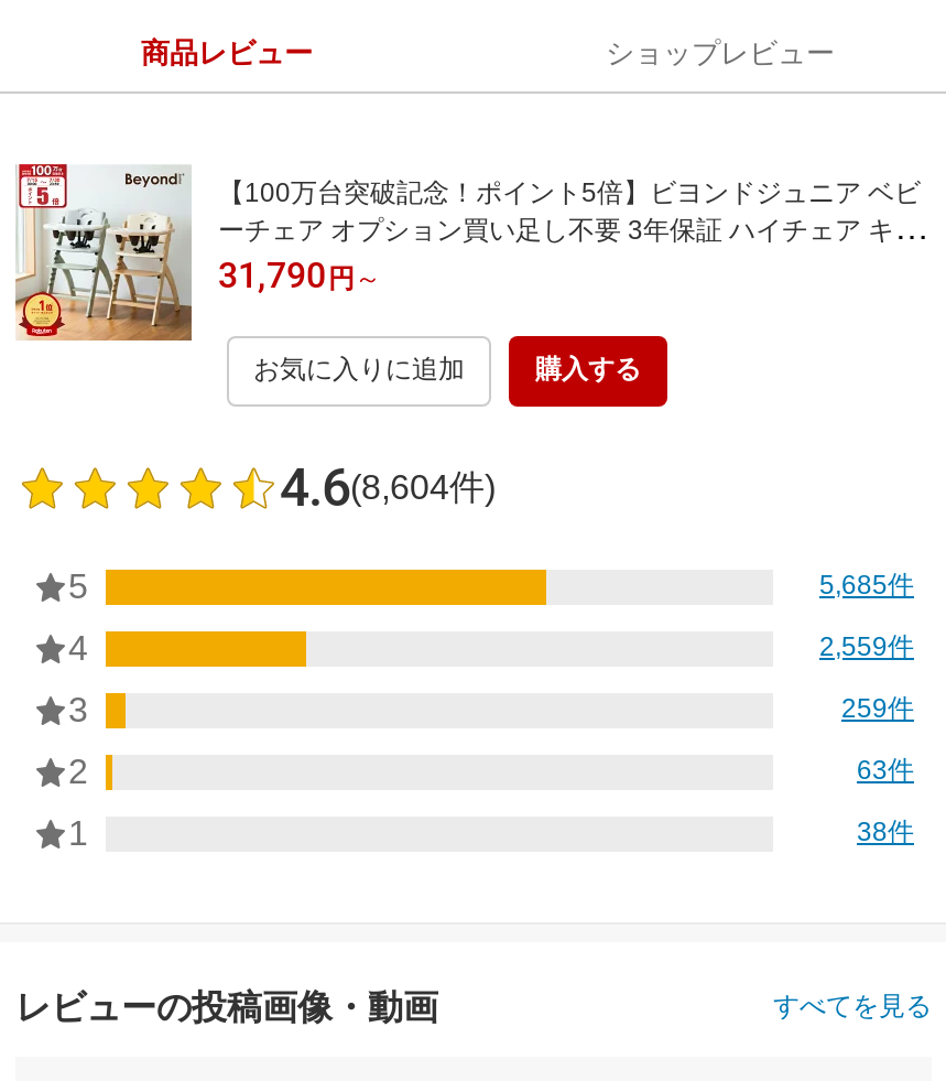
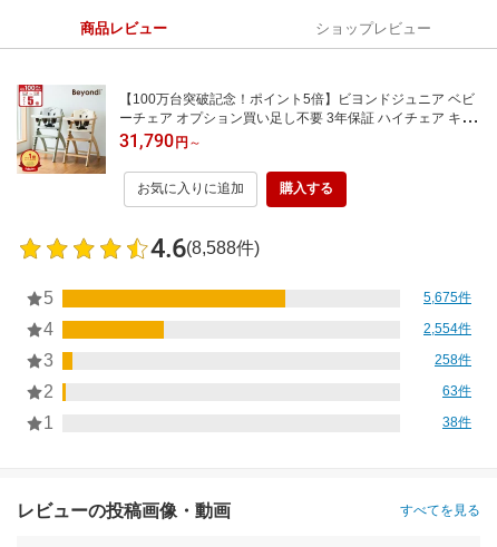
- 4.6(8,604件)
+ 4.6(8,588件)

- 5,685件
+ 5,675件

- 2,559件
+ 2,554件

- 259件
+ 258件
